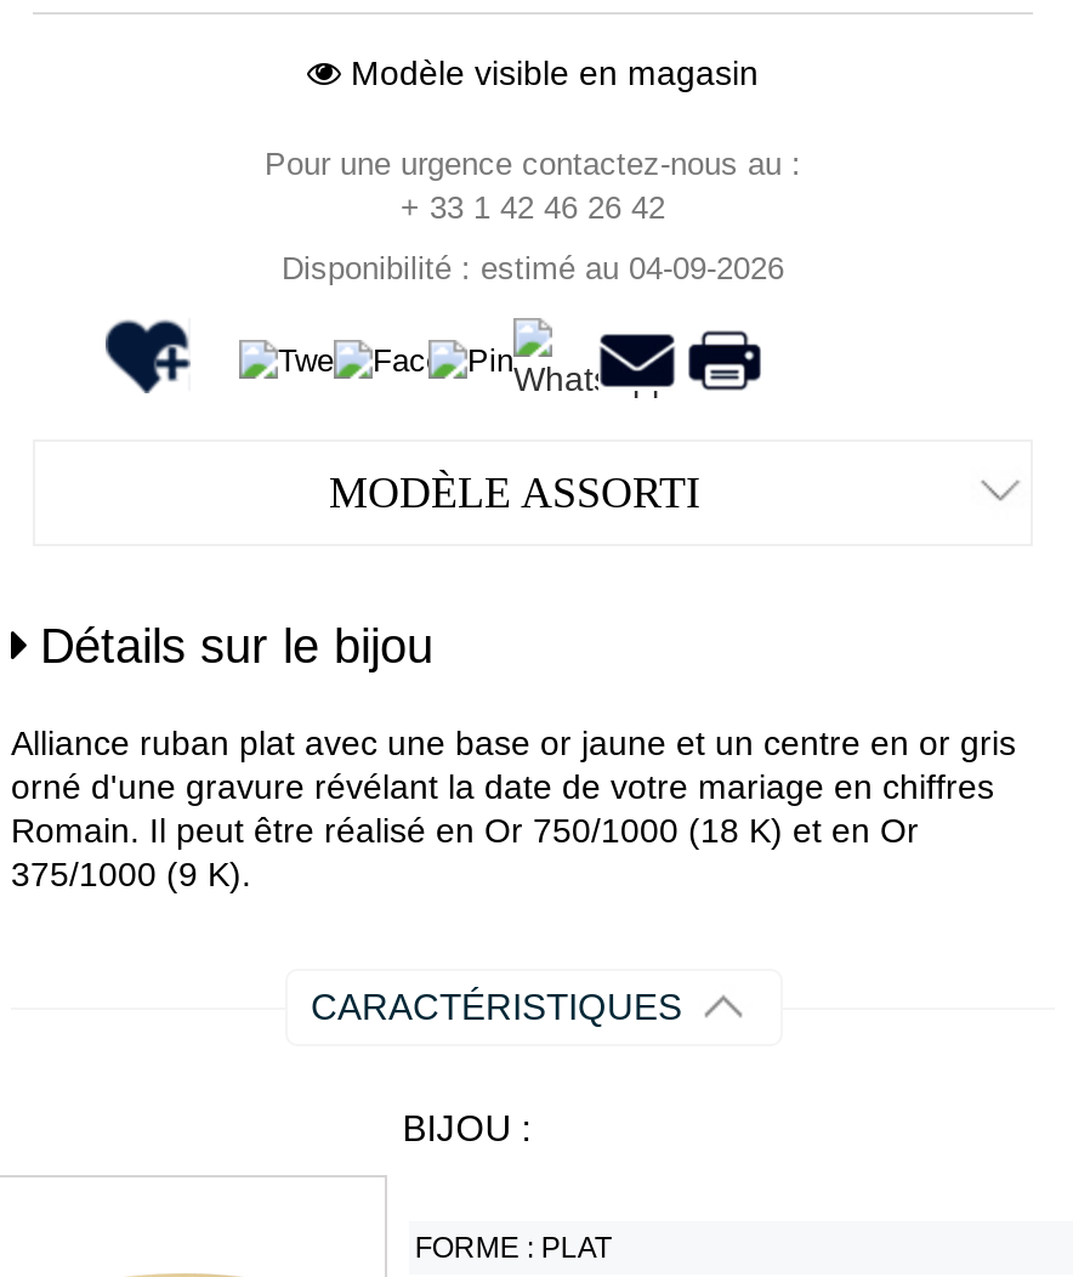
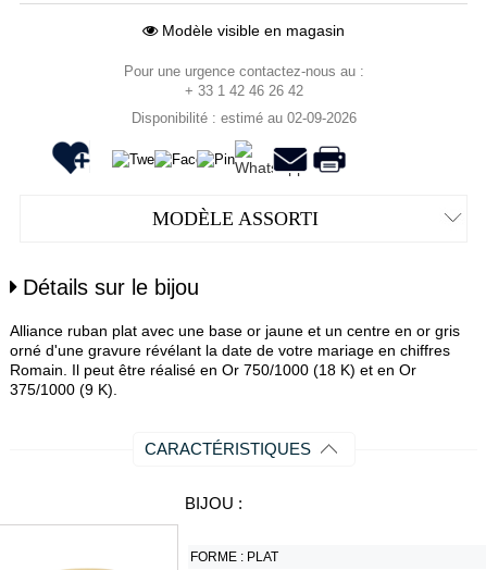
- Disponibilité : estimé au 04-09-2026
+ Disponibilité : estimé au 02-09-2026
